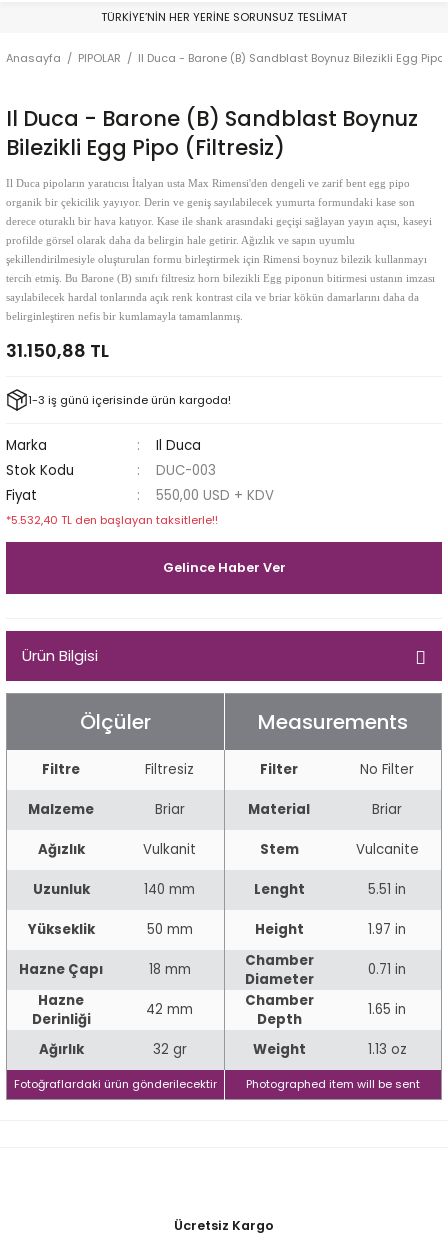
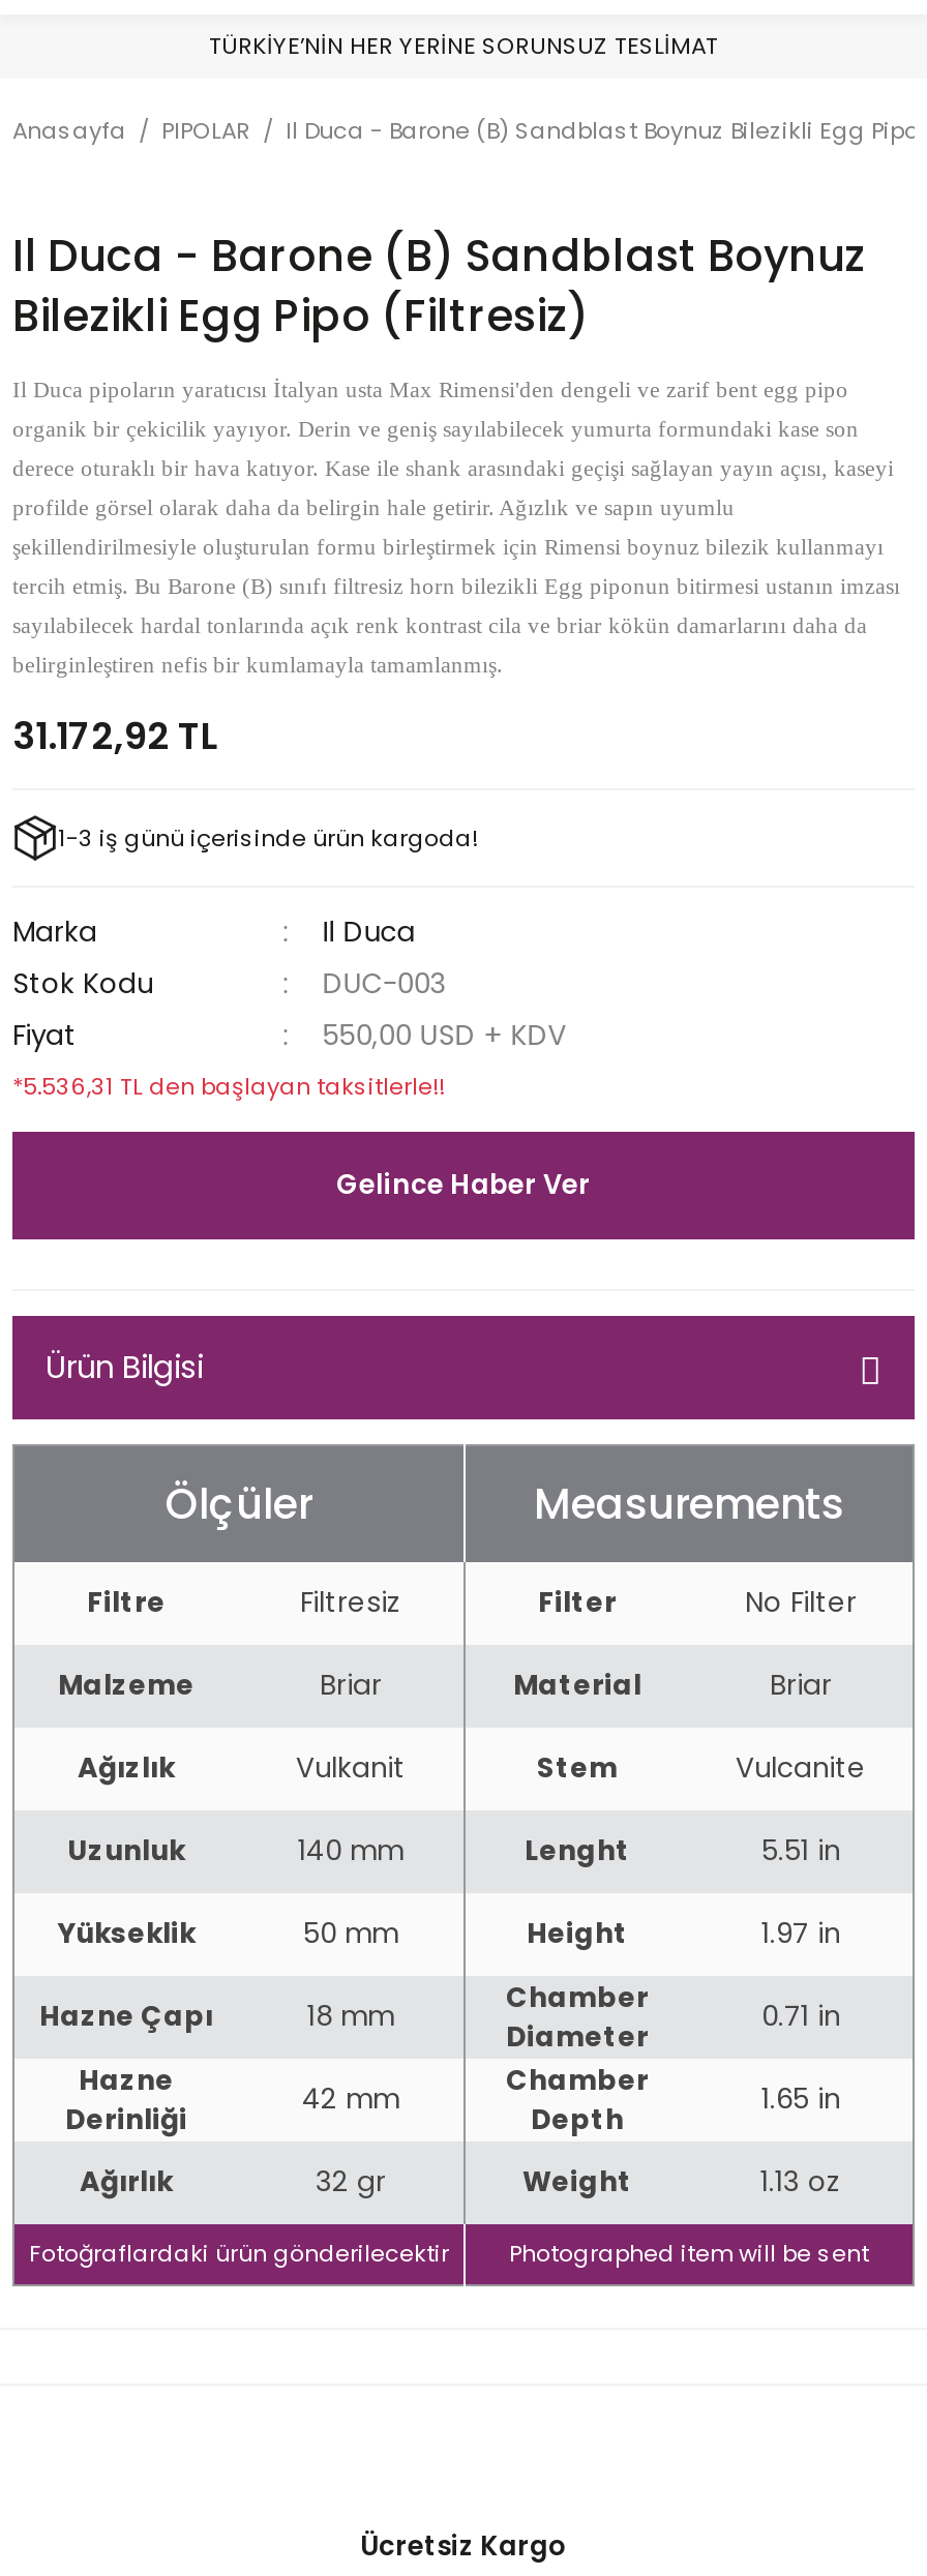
- 31.150,88 TL
+ 31.172,92 TL

- *5.532,40 TL den başlayan taksitlerle!!
+ *5.536,31 TL den başlayan taksitlerle!!
